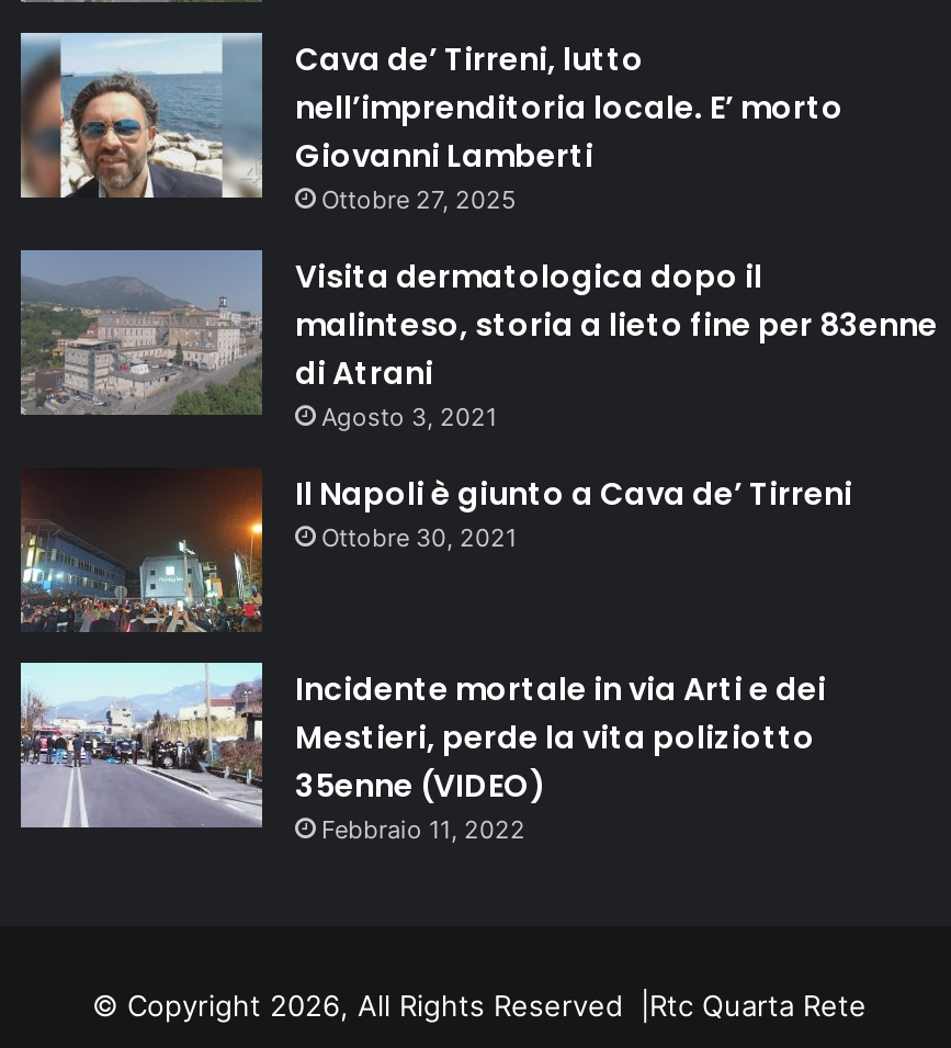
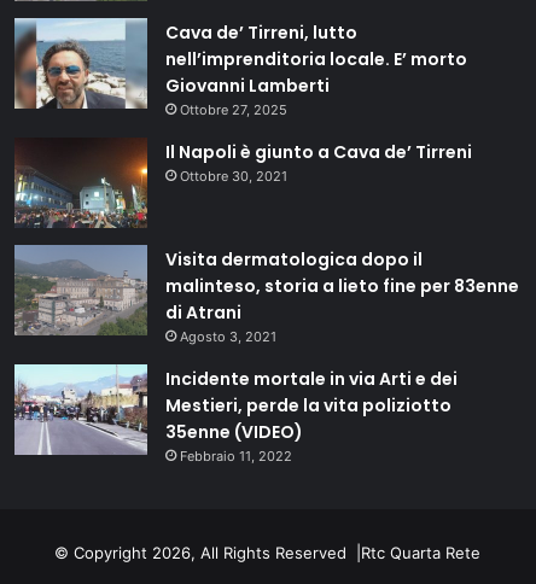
moved down: [image] | Visita dermatologica dopo il | malinteso, storia a lieto fine per 83enne | di Atrani | Agosto 3, 2021

moved up: [image] | Il Napoli è giunto a Cava de’ Tirreni | Ottobre 30, 2021
